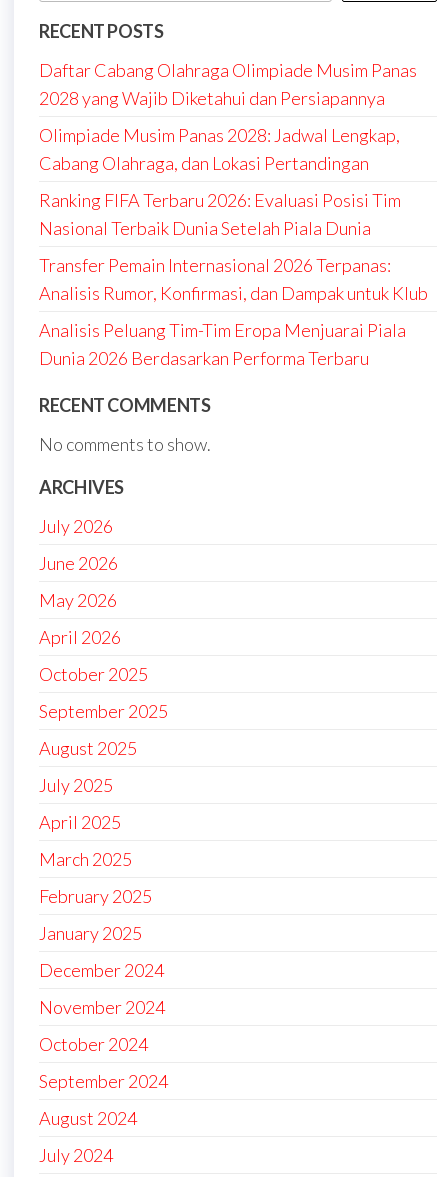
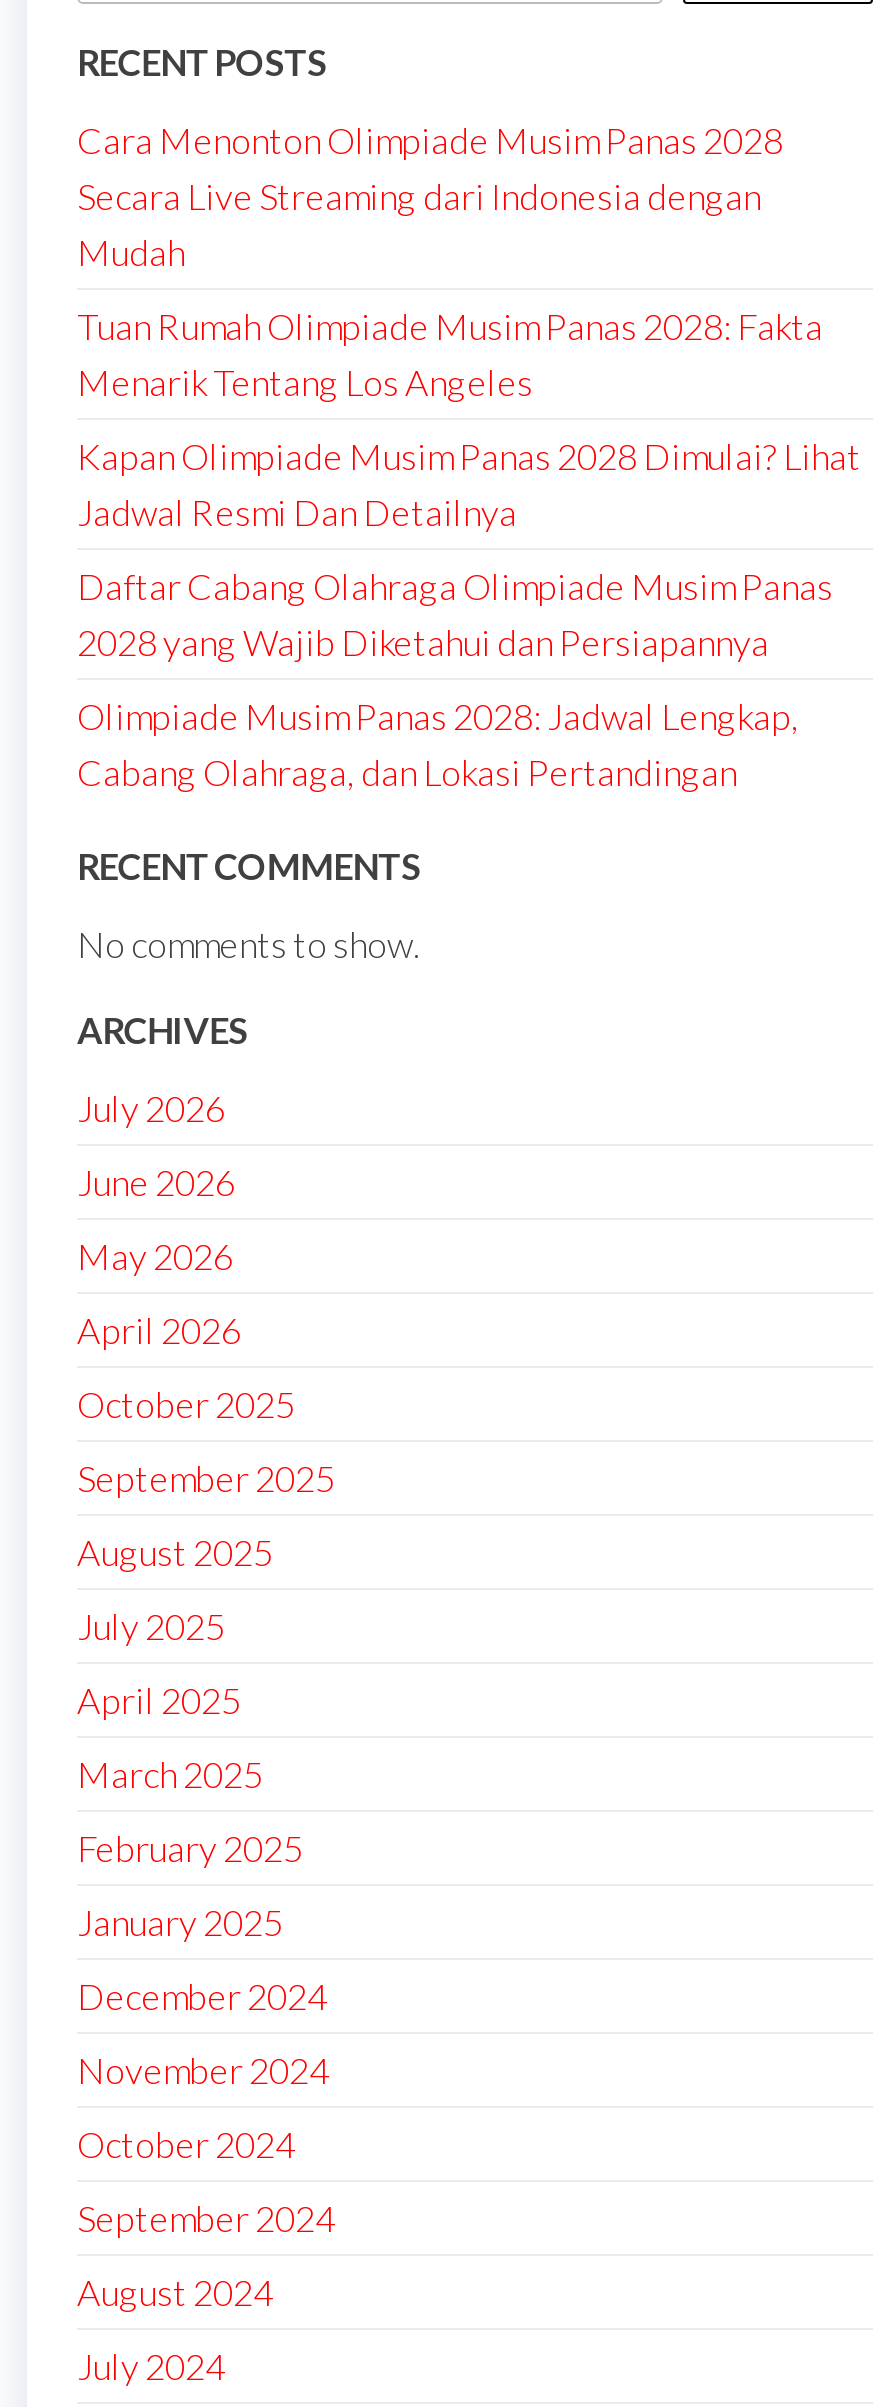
+ Cara Menonton Olimpiade Musim Panas 2028
+ Secara Live Streaming dari Indonesia dengan
+ Mudah
+ Tuan Rumah Olimpiade Musim Panas 2028: Fakta
+ Menarik Tentang Los Angeles
+ Kapan Olimpiade Musim Panas 2028 Dimulai? Lihat
+ Jadwal Resmi Dan Detailnya

moved down: Daftar Cabang Olahraga Olimpiade Musim Panas | 2028 yang Wajib Diketahui dan Persiapannya | Olimpiade Musim Panas 2028: Jadwal Lengkap, | Cabang Olahraga, dan Lokasi Pertandingan

- Ranking FIFA Terbaru 2026: Evaluasi Posisi Tim
- Nasional Terbaik Dunia Setelah Piala Dunia
- Transfer Pemain Internasional 2026 Terpanas:
- Analisis Rumor, Konfirmasi, dan Dampak untuk Klub
- Analisis Peluang Tim-Tim Eropa Menjuarai Piala
- Dunia 2026 Berdasarkan Performa Terbaru
